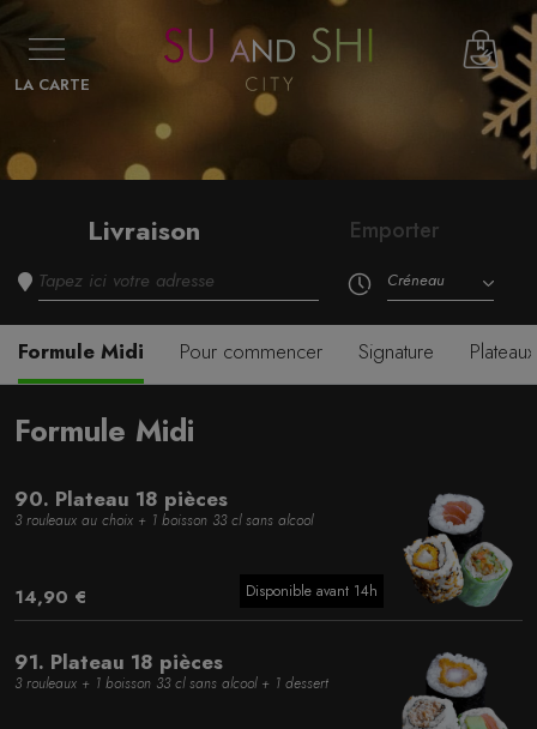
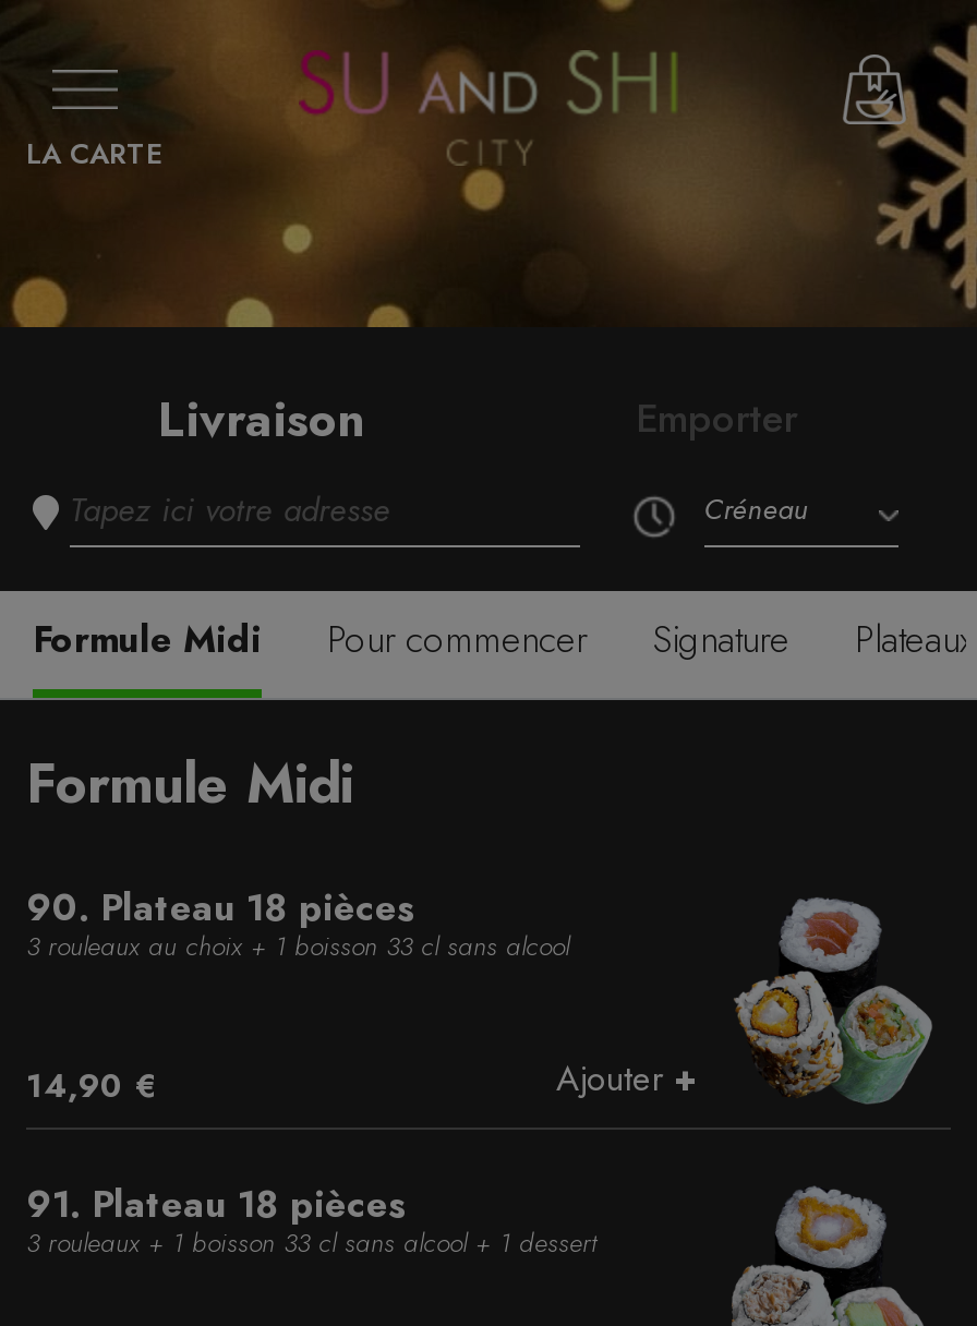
- Disponible avant 14h
+ Ajouter +
